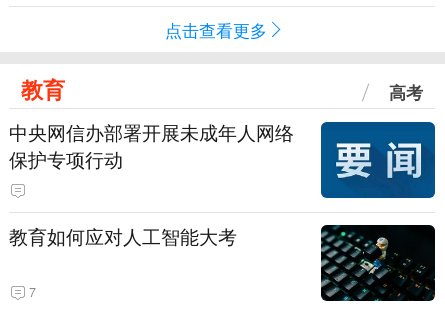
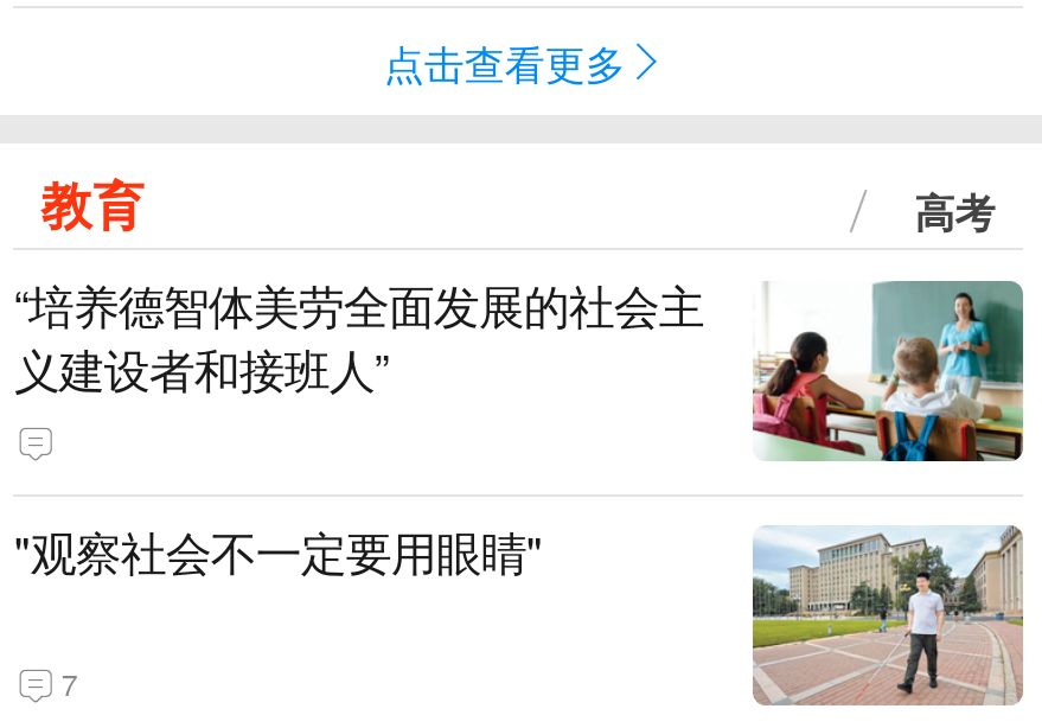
- [image]
- 中央网信办部署开展未成年人网络
- 保护专项行动
+ [image]
+ “培养德智体美劳全面发展的社会主
+ 义建设者和接班人”

- 教育如何应对人工智能大考
+ "观察社会不一定要用眼睛"

- [image]
+ [image]
